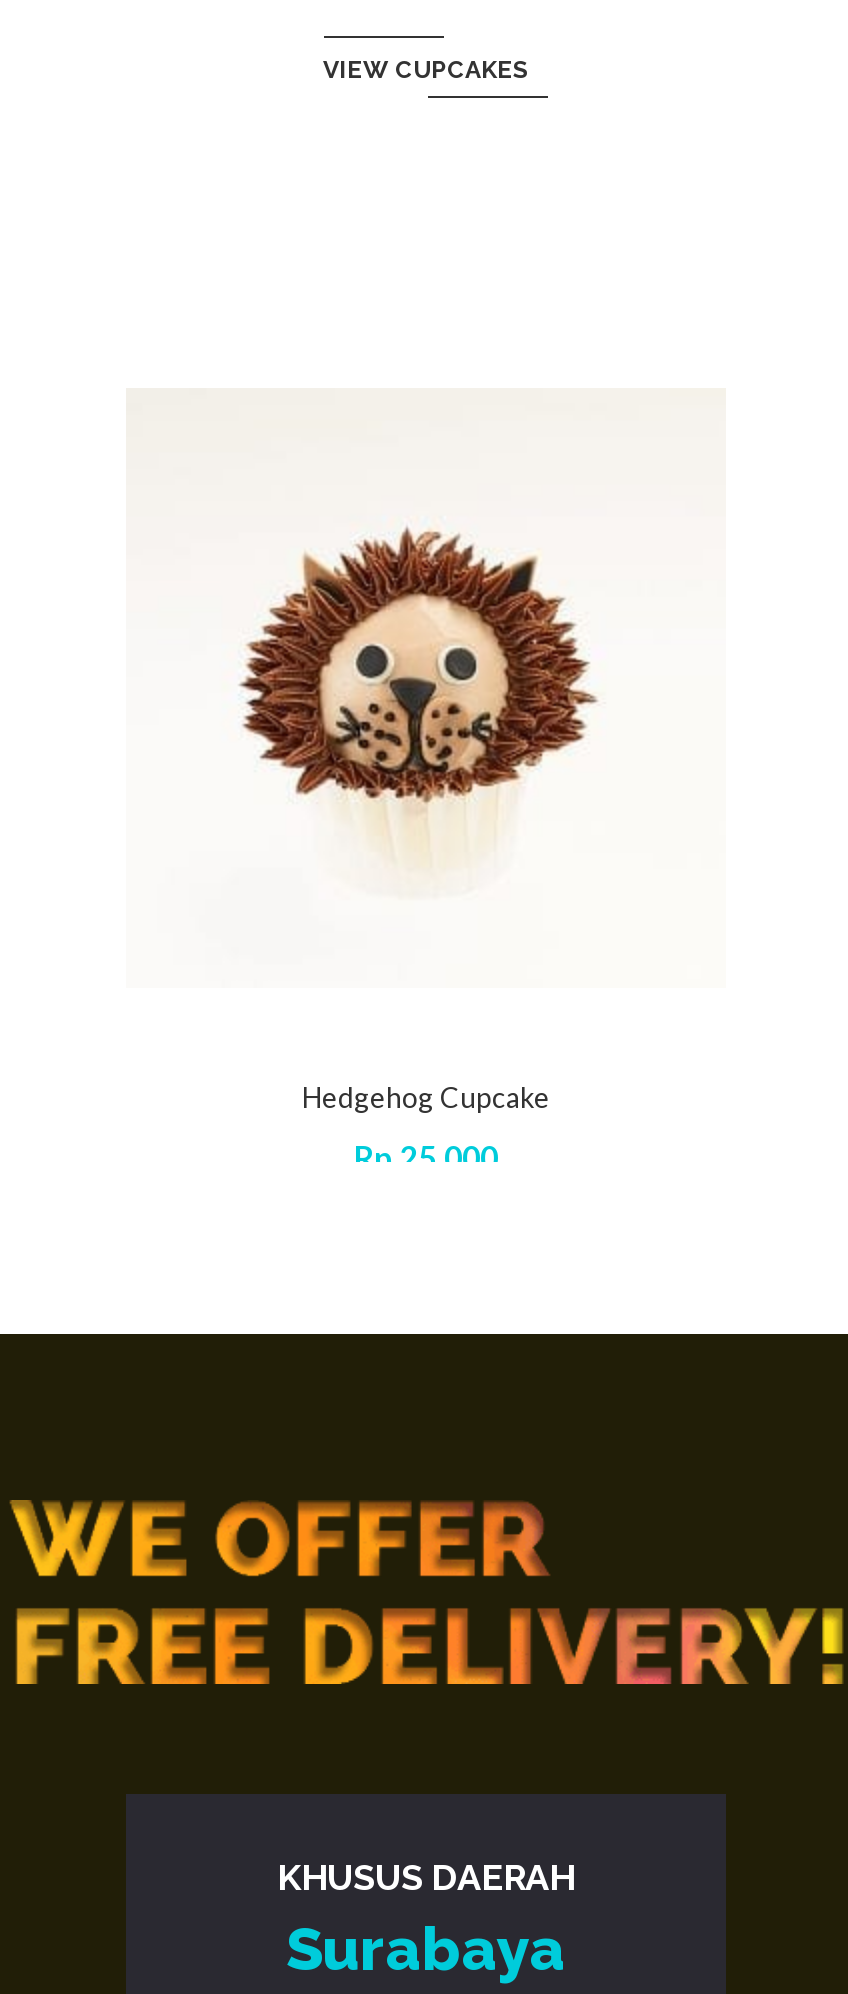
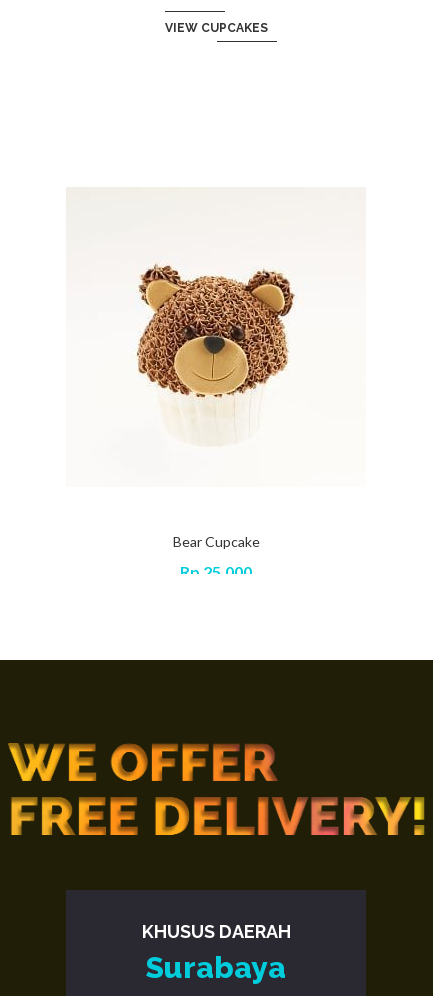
- [image]
+ [image]

- Hedgehog Cupcake
+ Bear Cupcake
